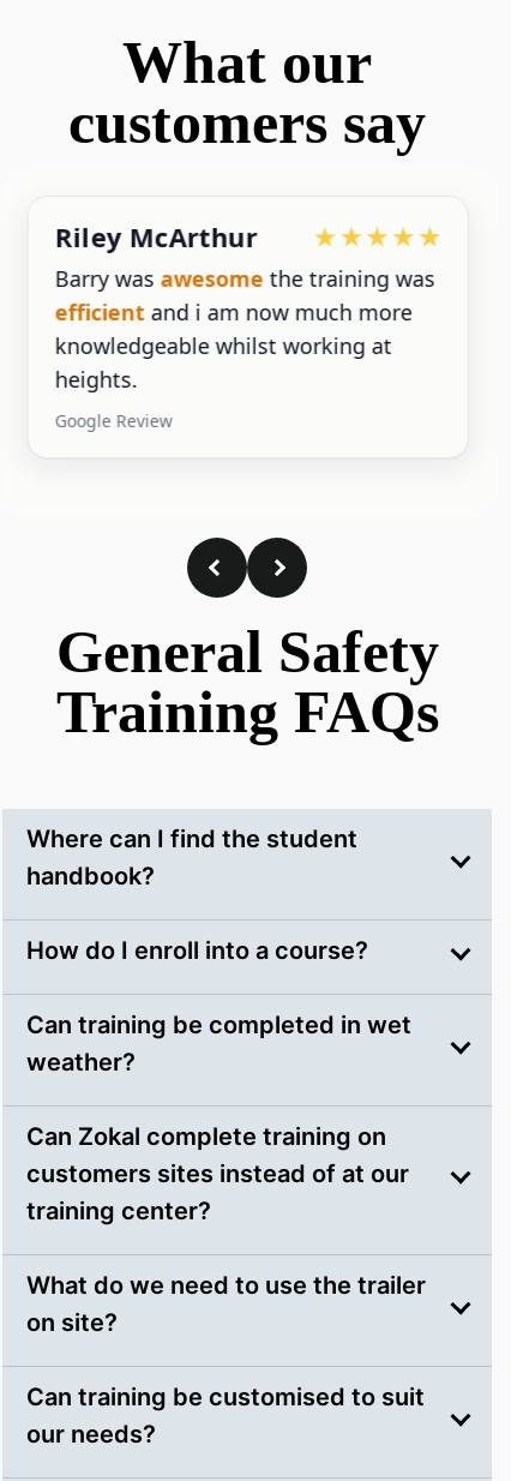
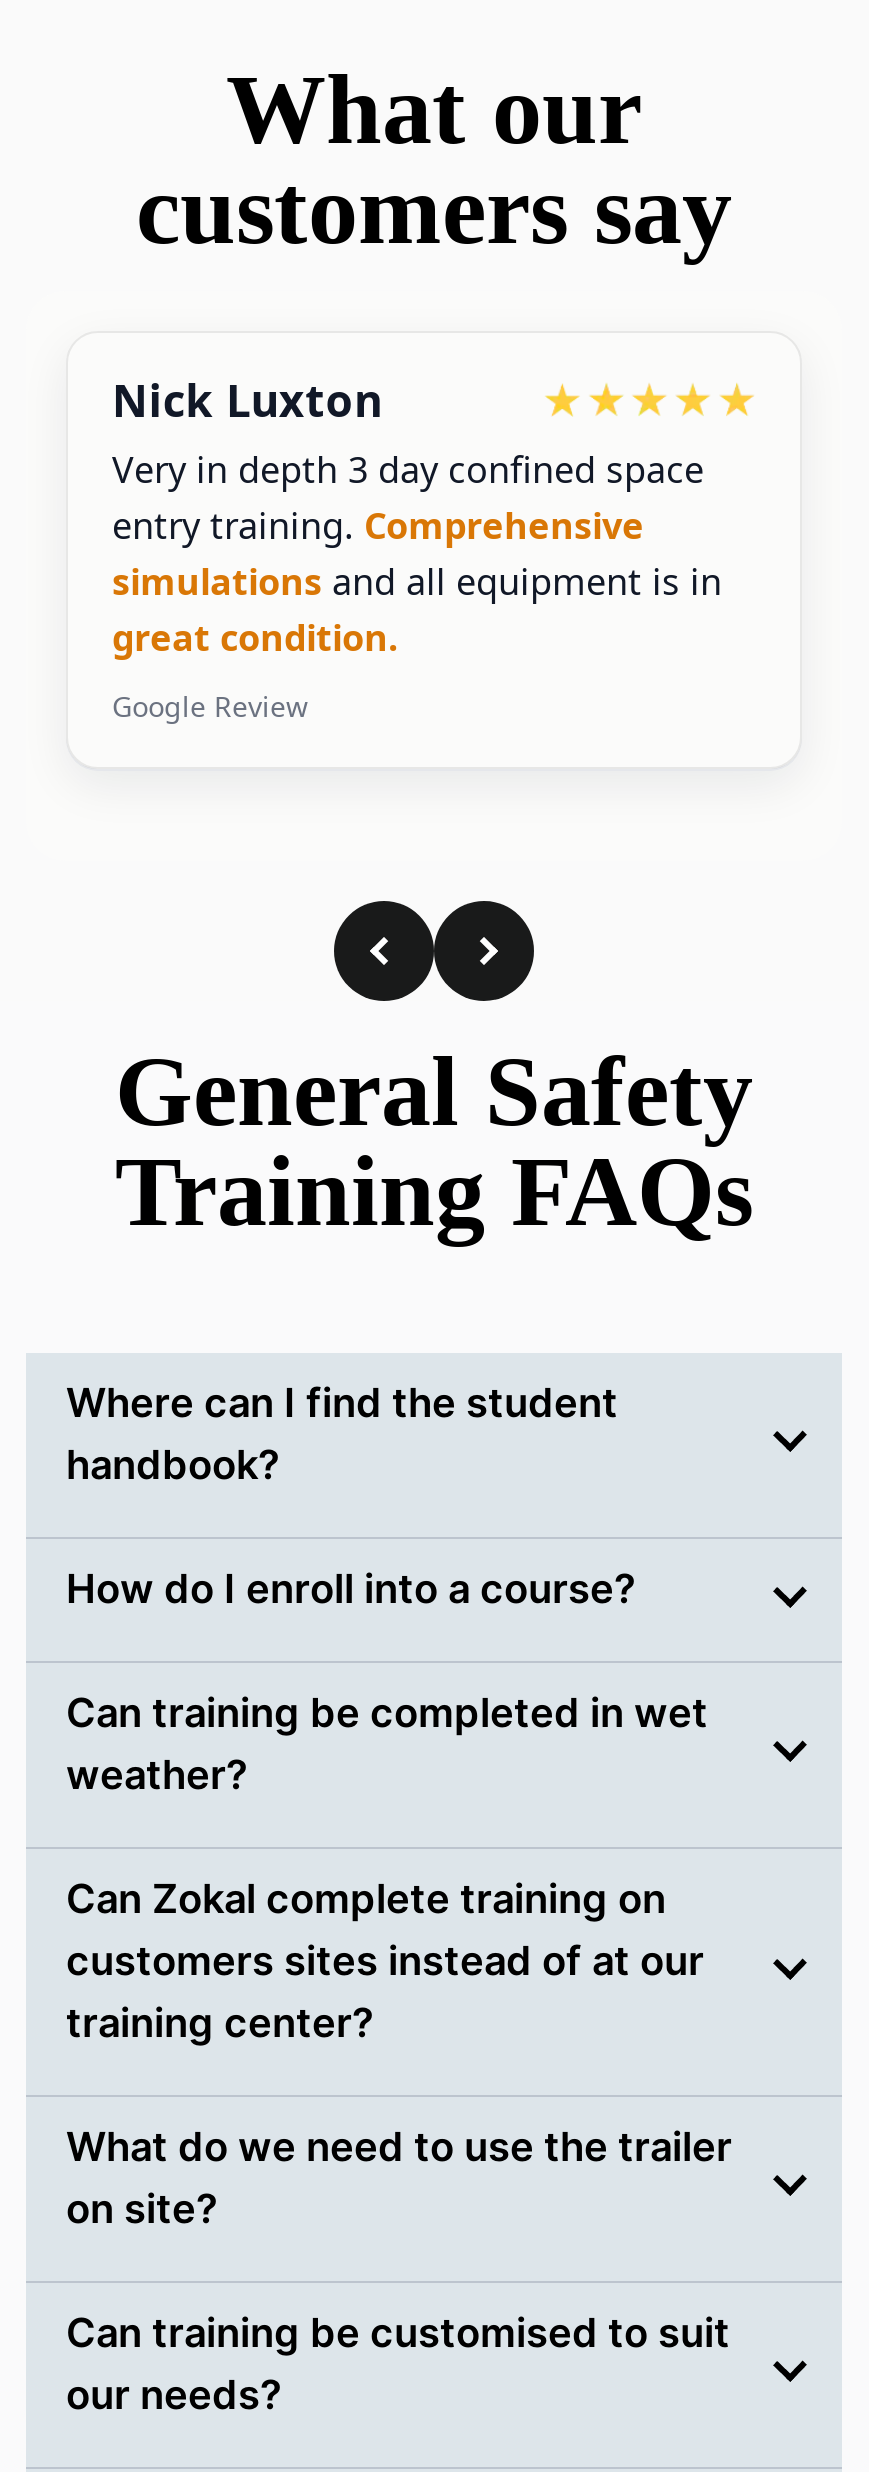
- Riley McArthur
- Barry was awesome the training was
- efficient and i am now much more
- knowledgeable whilst working at
- heights.
+ Nick Luxton
+ Very in depth 3 day confined space
+ entry training. Comprehensive
+ simulations and all equipment is in
+ great condition.
